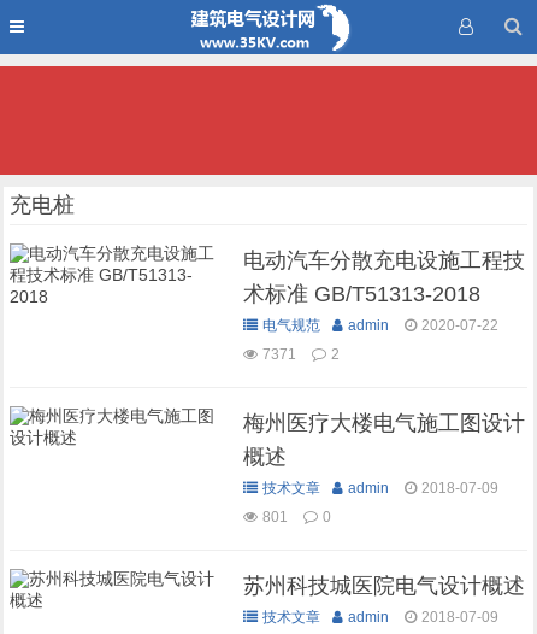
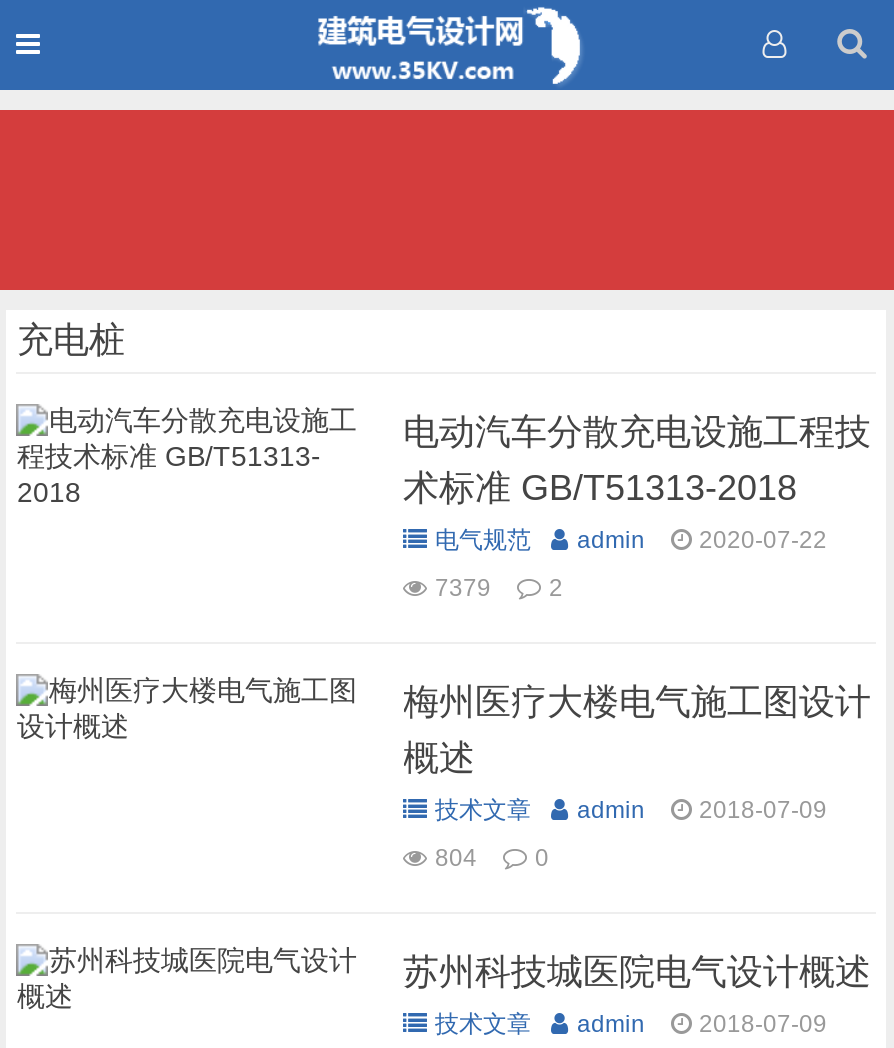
- 7371
+ 7379

- 801
+ 804
